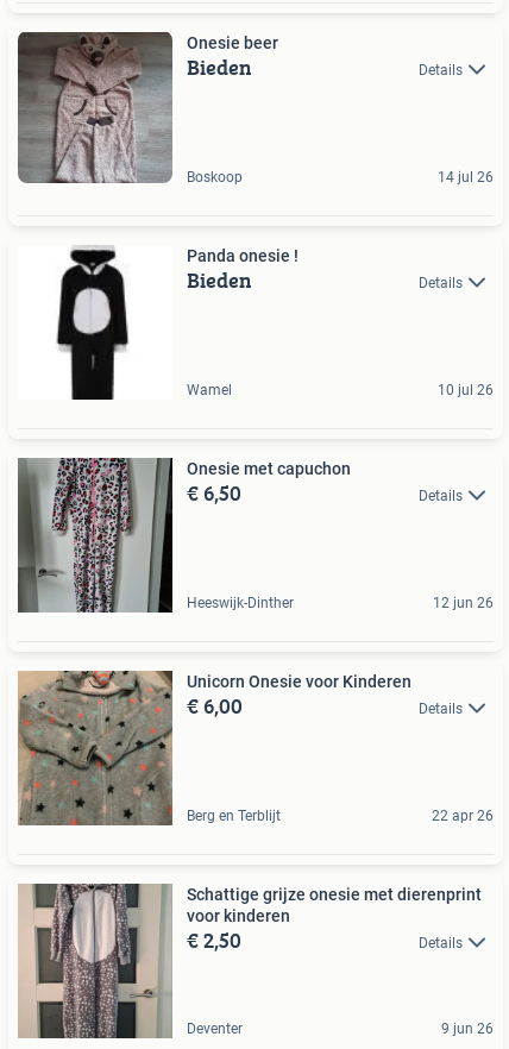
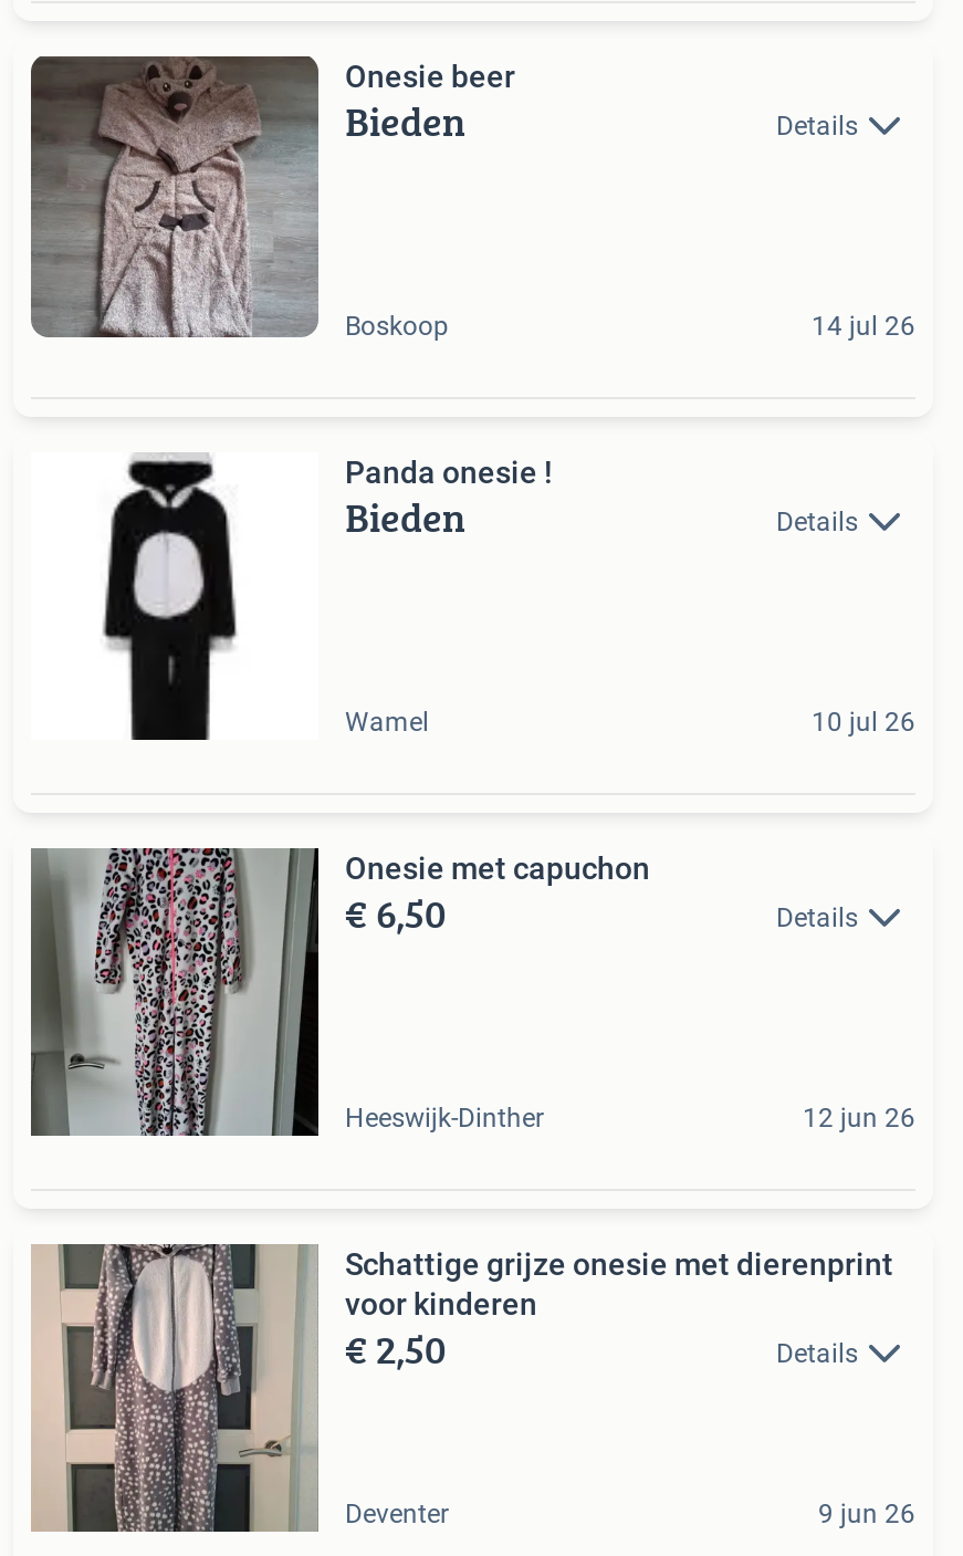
- [image]
- Unicorn Onesie voor Kinderen
- € 6,00
- Details

- Berg en Terblijt
- 22 apr 26
